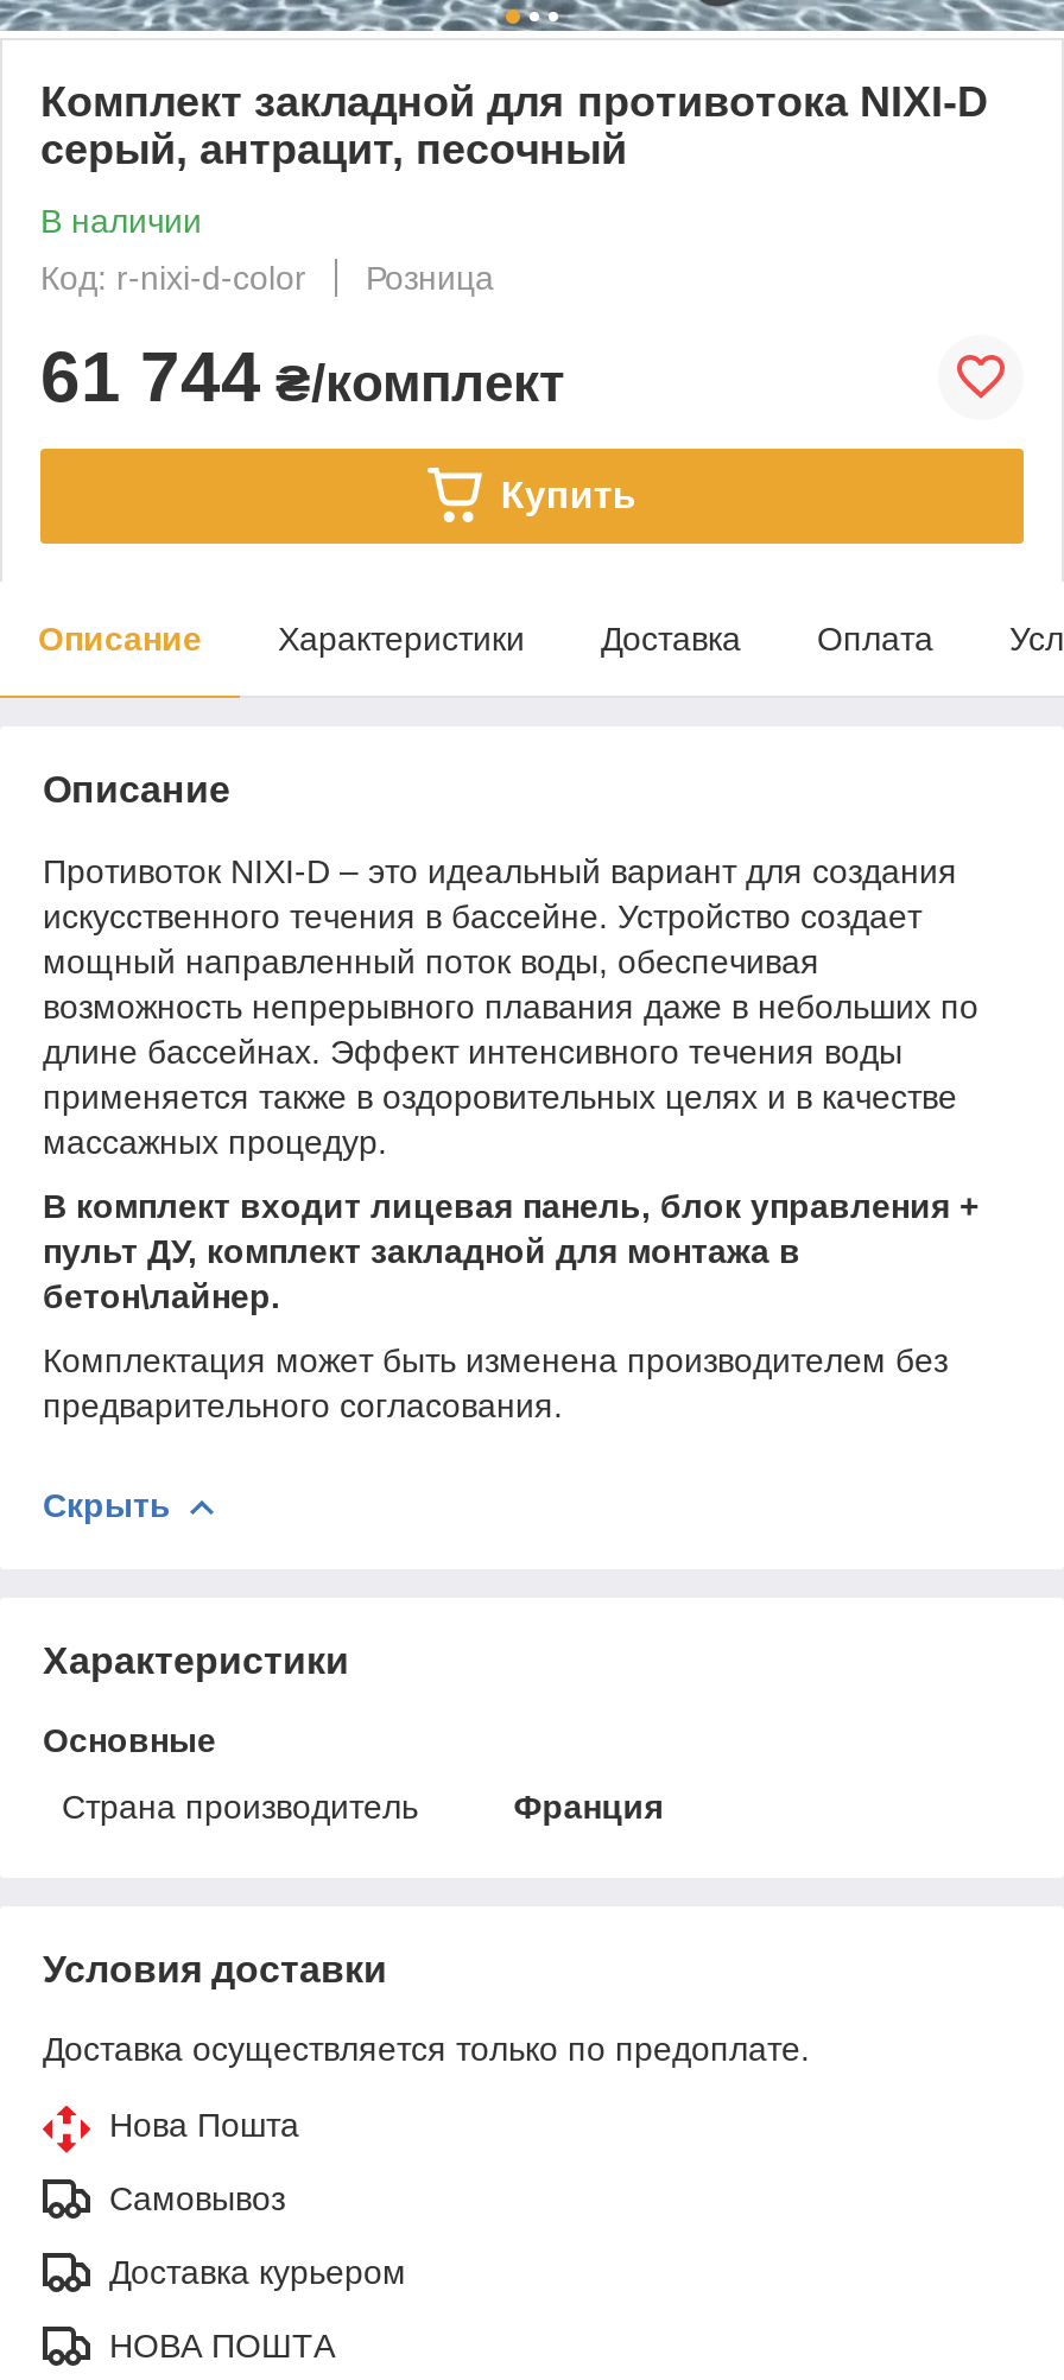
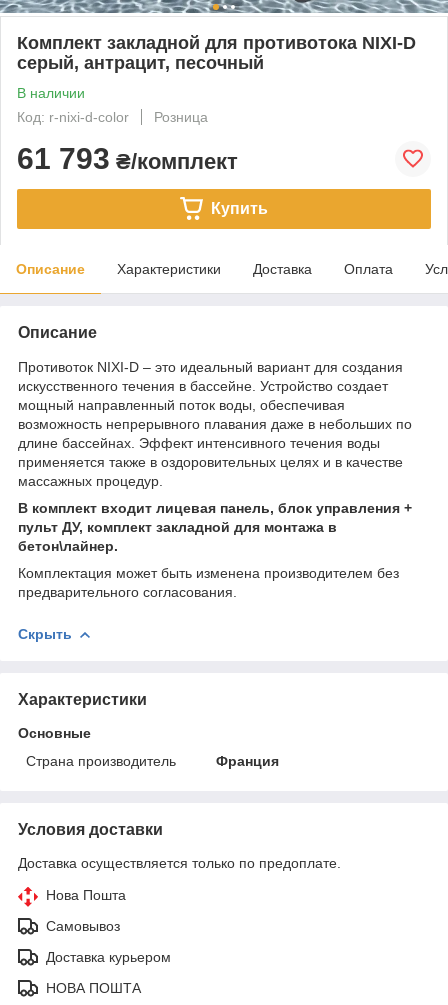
- 61 744 ₴/комплект
+ 61 793 ₴/комплект
